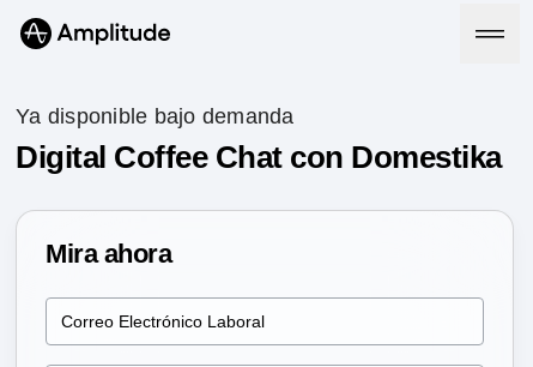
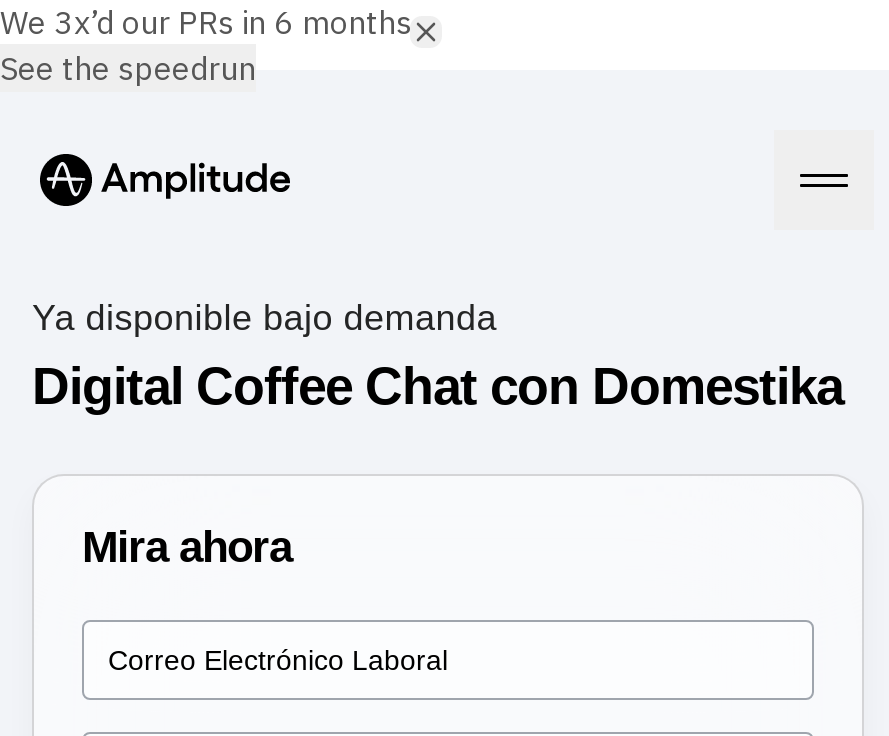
+ We 3x’d our PRs in 6 months.
+ See the speedrun
